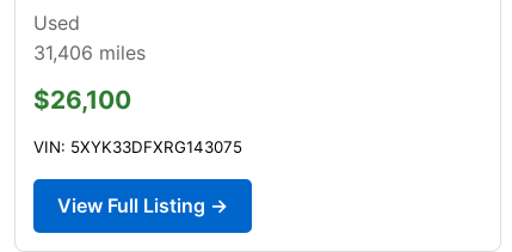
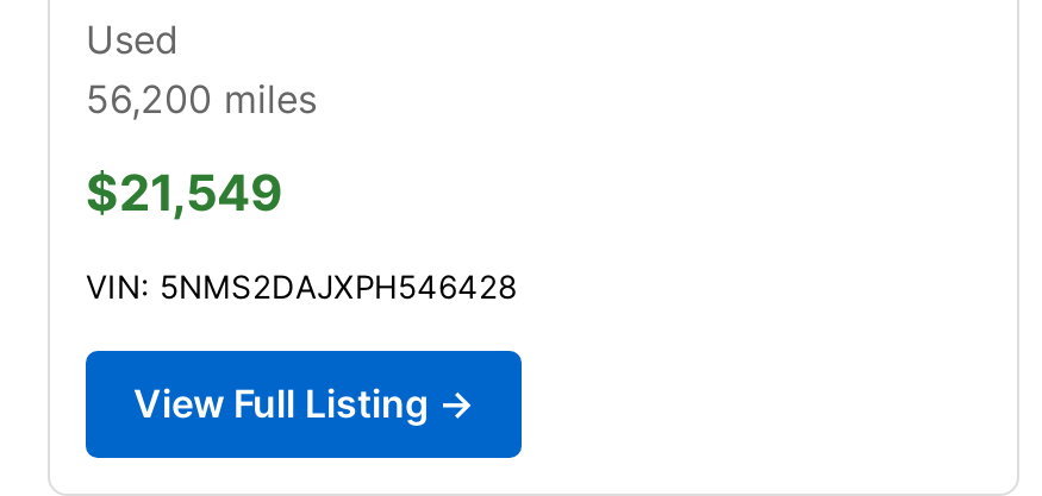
- 31,406 miles
+ 56,200 miles

- $26,100
+ $21,549

- VIN: 5XYK33DFXRG143075
+ VIN: 5NMS2DAJXPH546428
